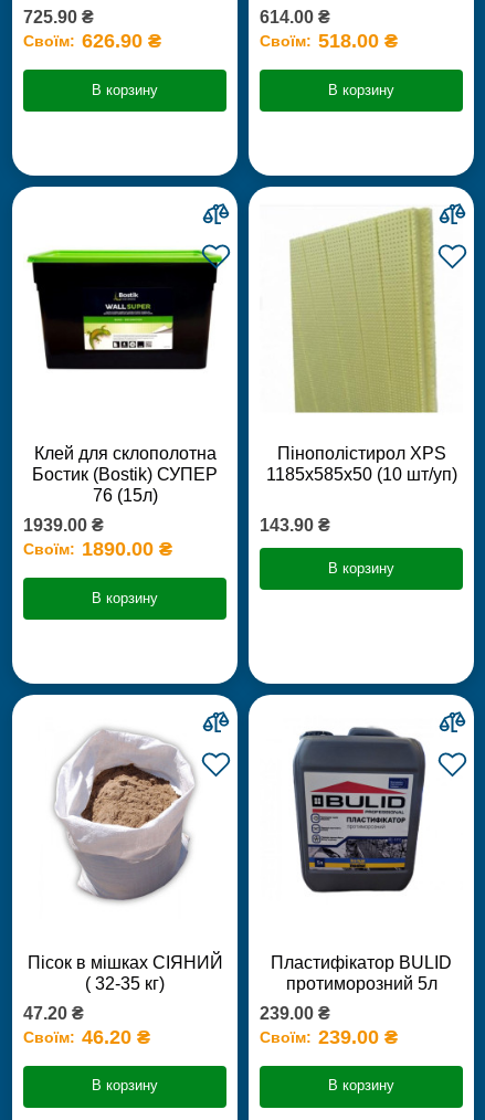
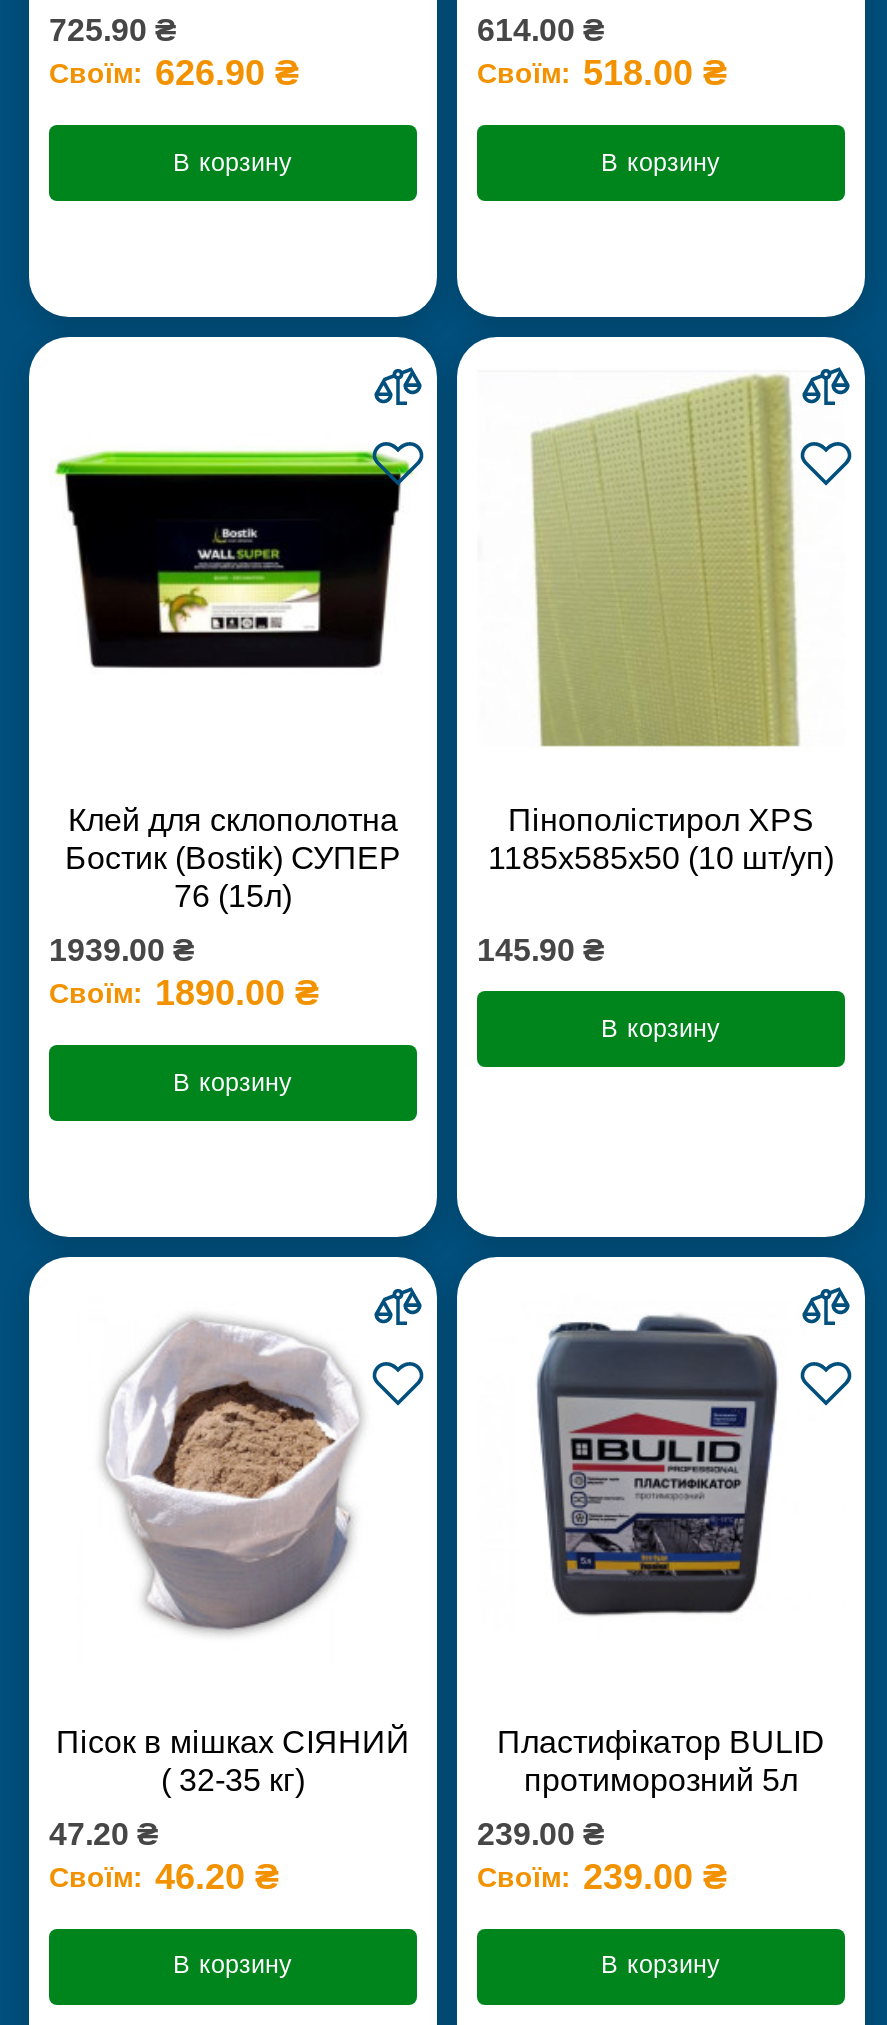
- 143.90 ₴
+ 145.90 ₴
